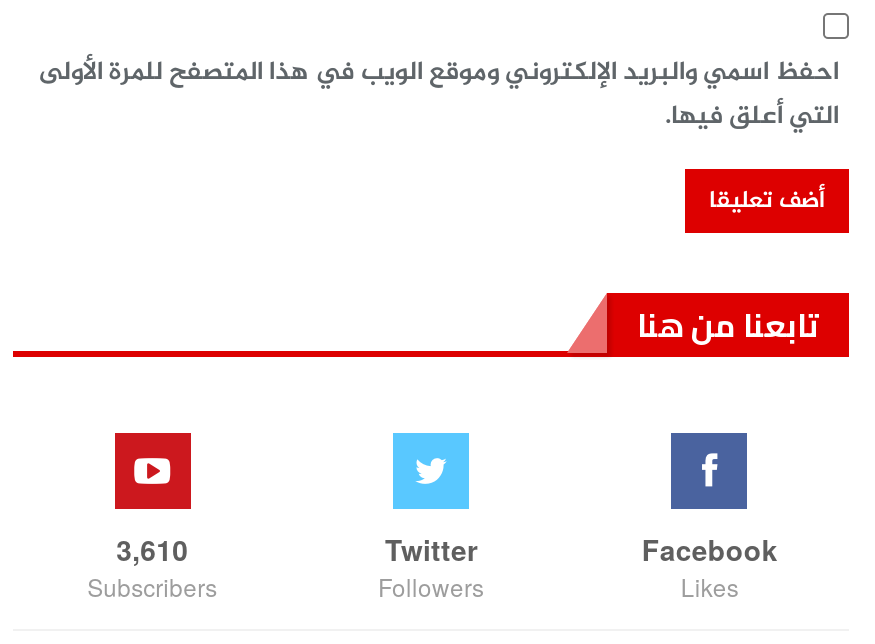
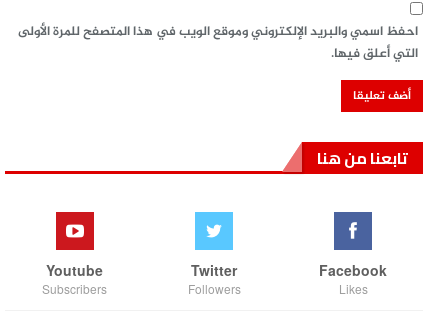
- 3,610
+ Youtube
